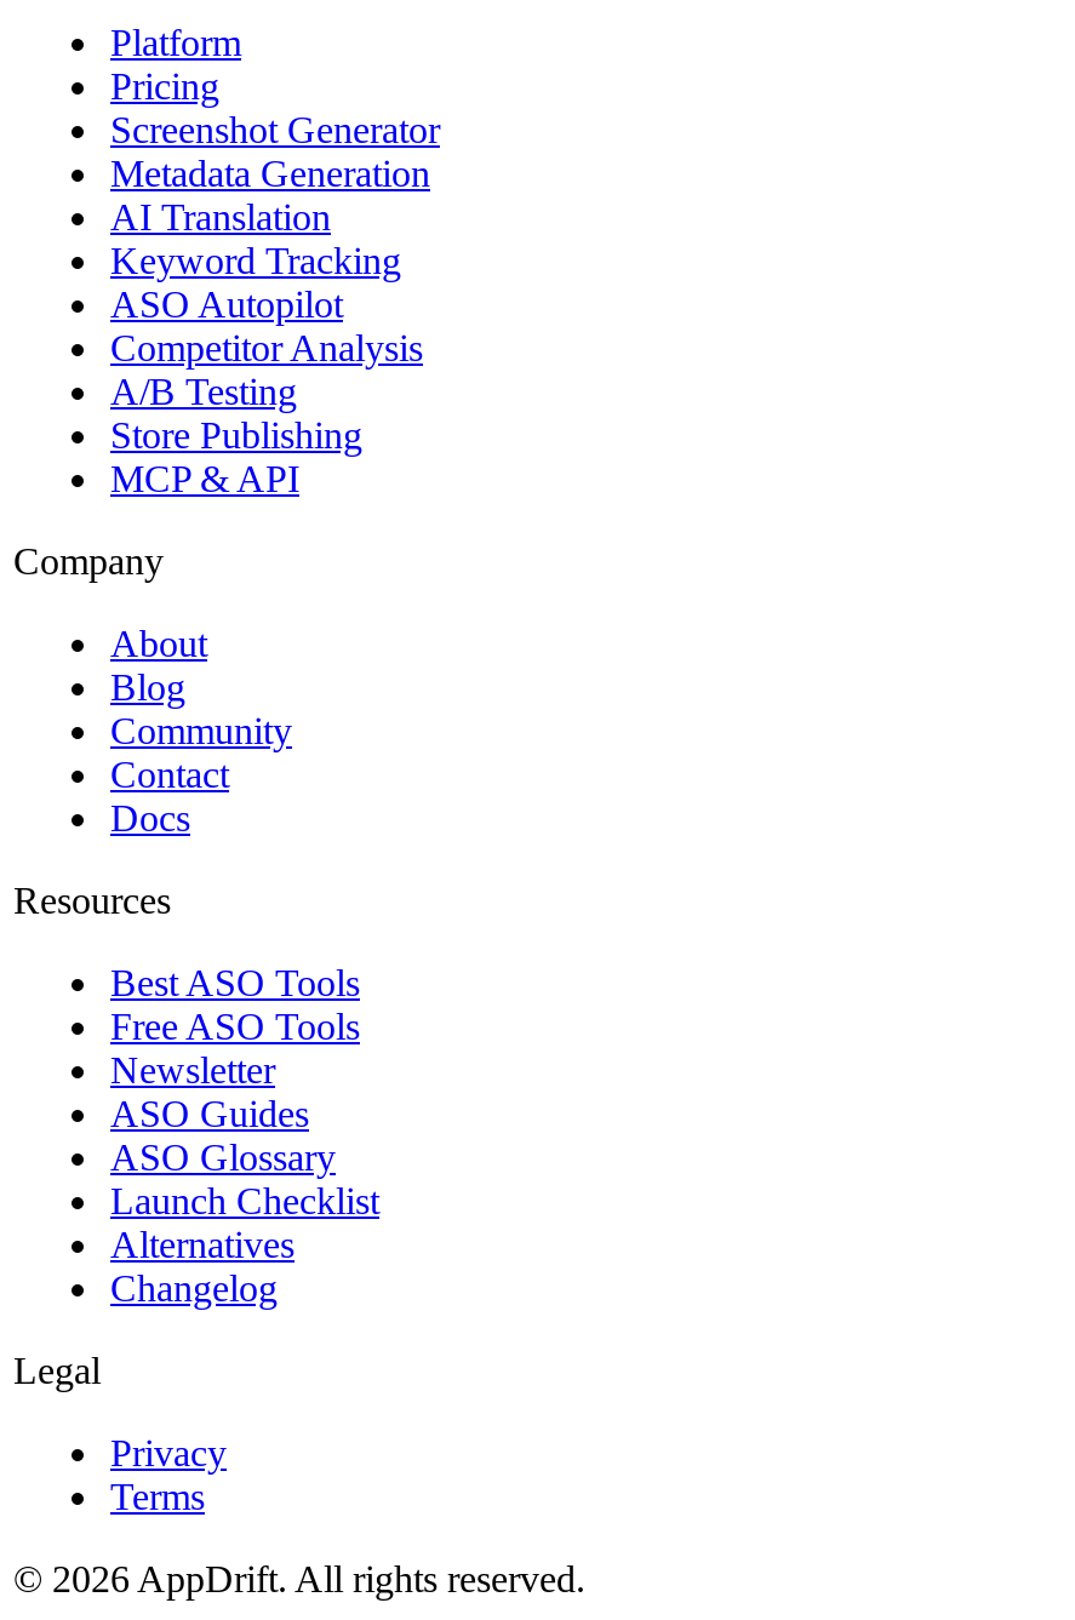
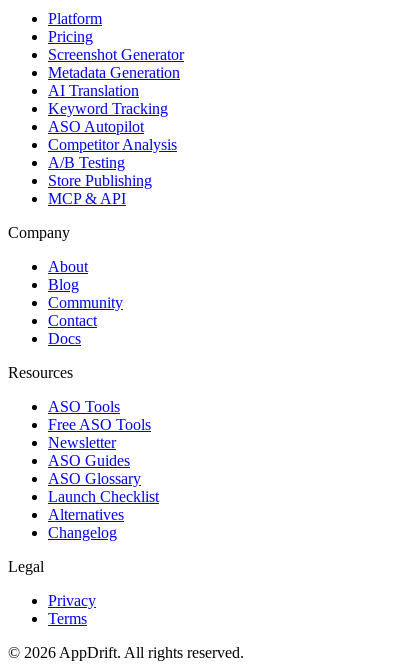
- Best ASO Tools
+ ASO Tools
